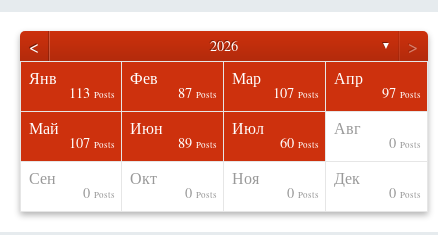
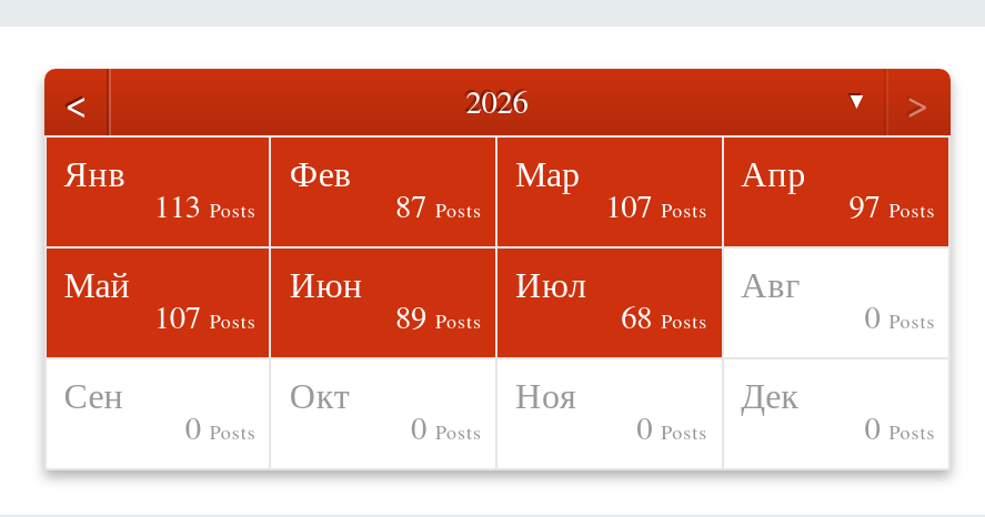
- 60 Posts
+ 68 Posts
